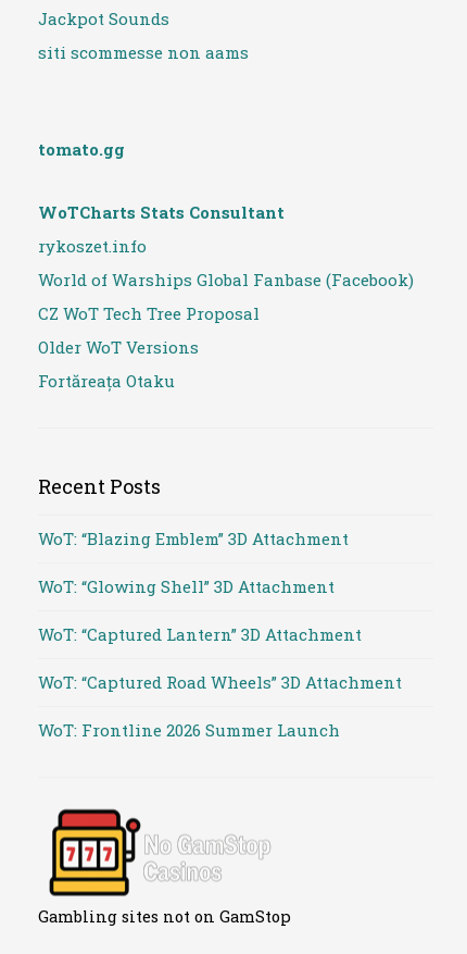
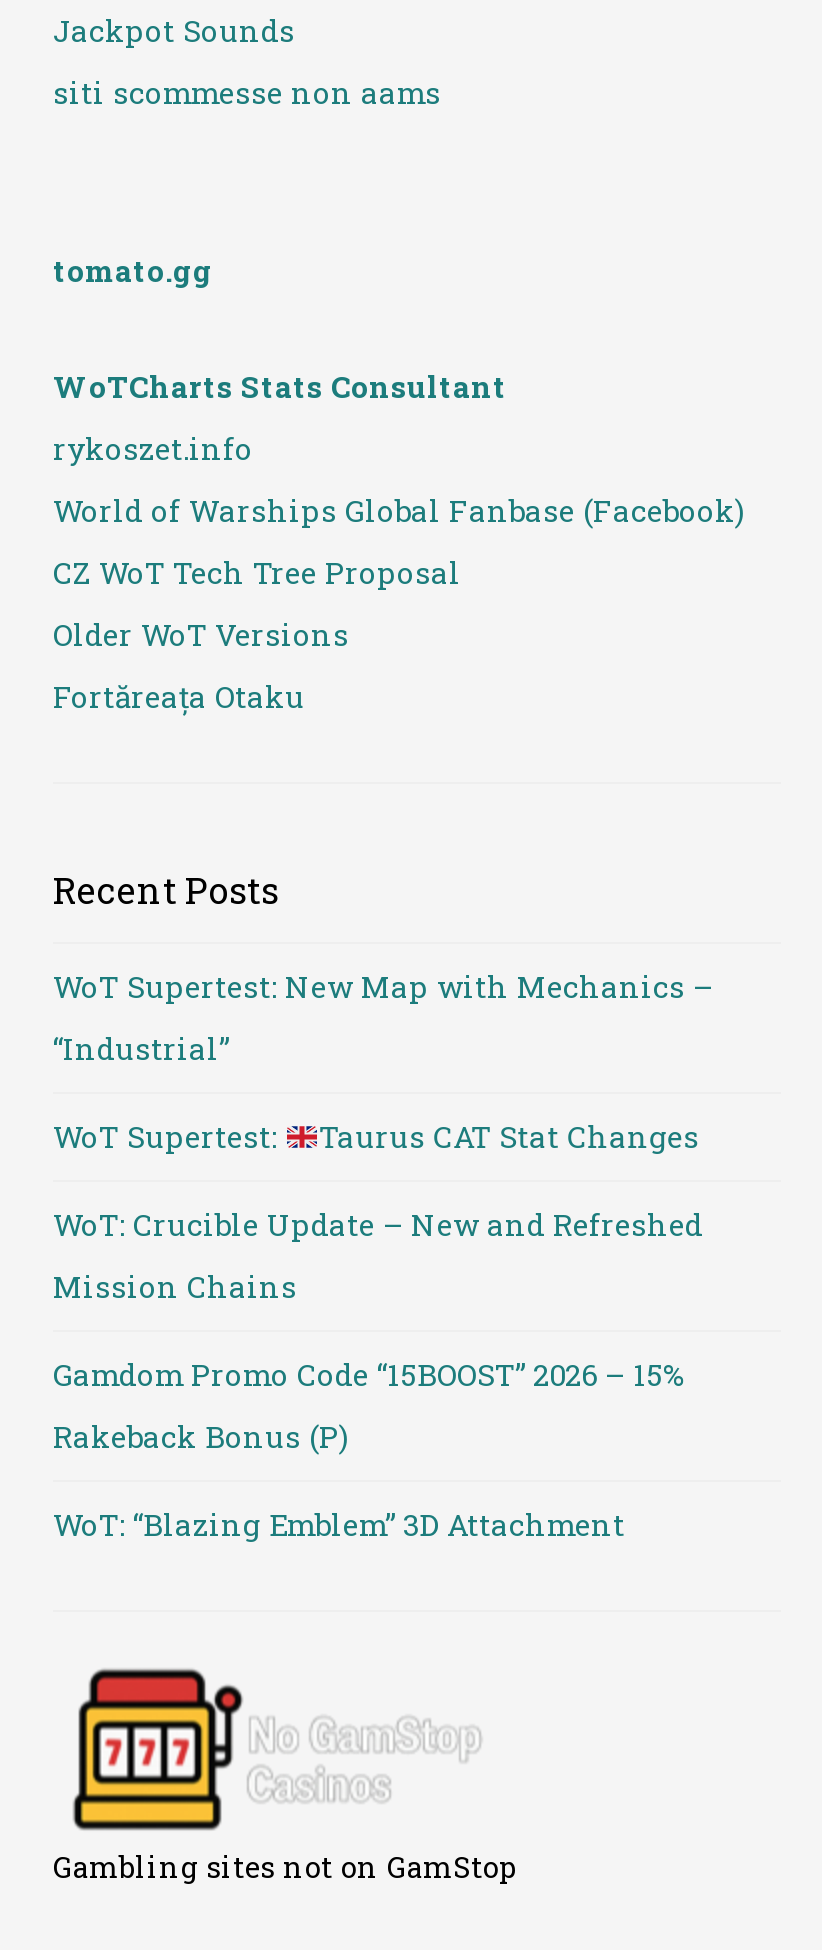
+ WoT Supertest: New Map with Mechanics –
+ “Industrial”
+ WoT Supertest:
+ Taurus CAT Stat Changes
+ WoT: Crucible Update – New and Refreshed
+ Mission Chains
+ Gamdom Promo Code “15BOOST” 2026 – 15%
+ Rakeback Bonus (P)

moved down: WoT: “Blazing Emblem” 3D Attachment

- WoT: “Glowing Shell” 3D Attachment
- WoT: “Captured Lantern” 3D Attachment
- WoT: “Captured Road Wheels” 3D Attachment
- WoT: Frontline 2026 Summer Launch
